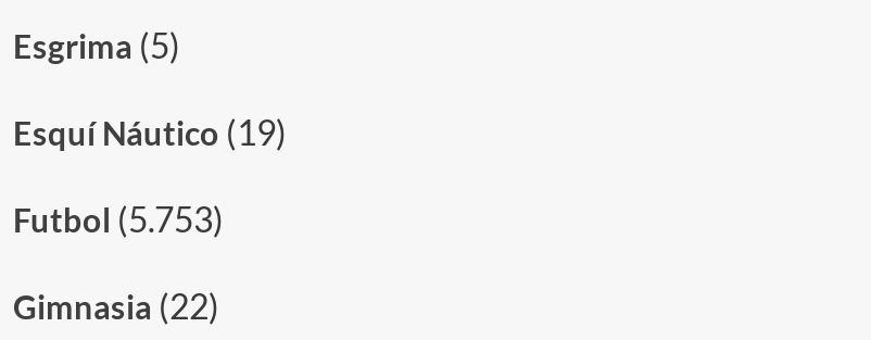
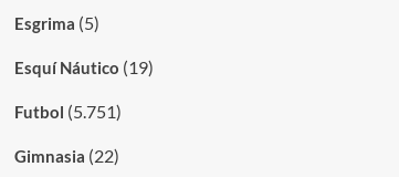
- Futbol (5.753)
+ Futbol (5.751)
